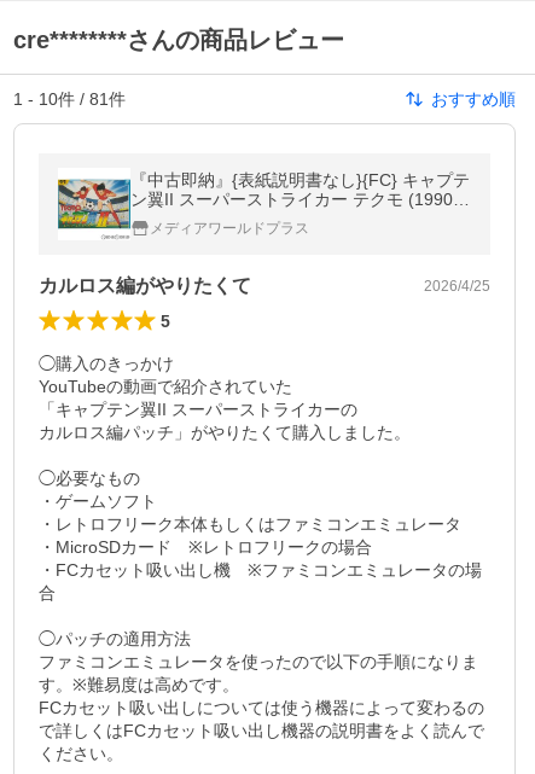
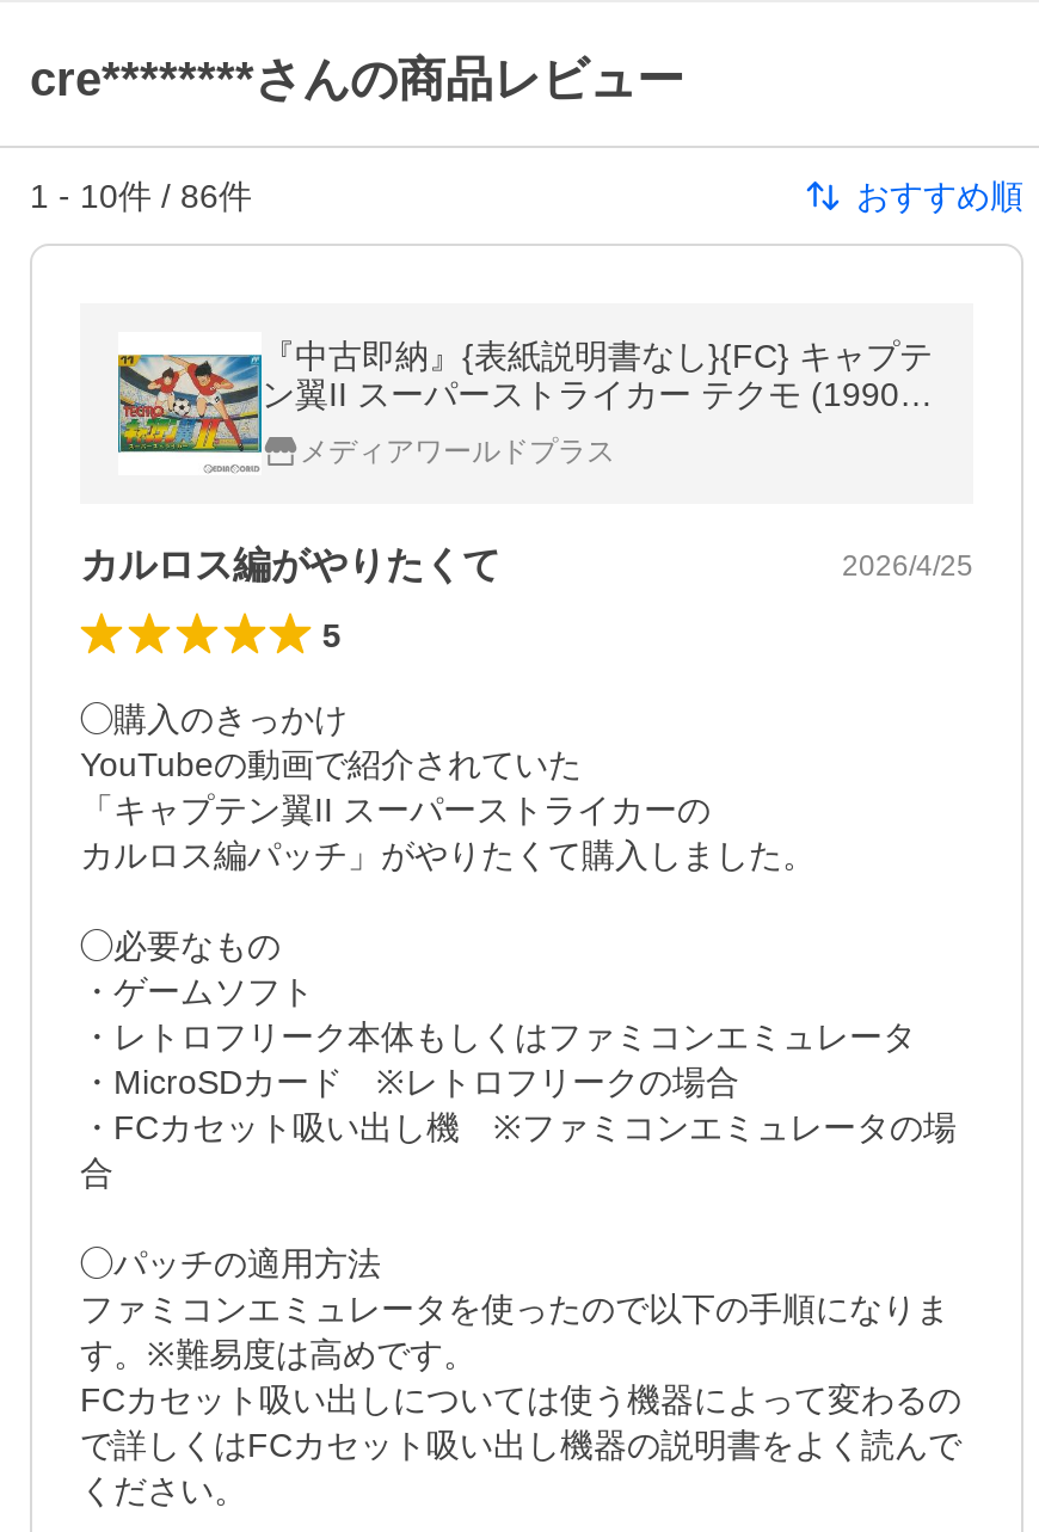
- 1 - 10件 / 81件
+ 1 - 10件 / 86件
